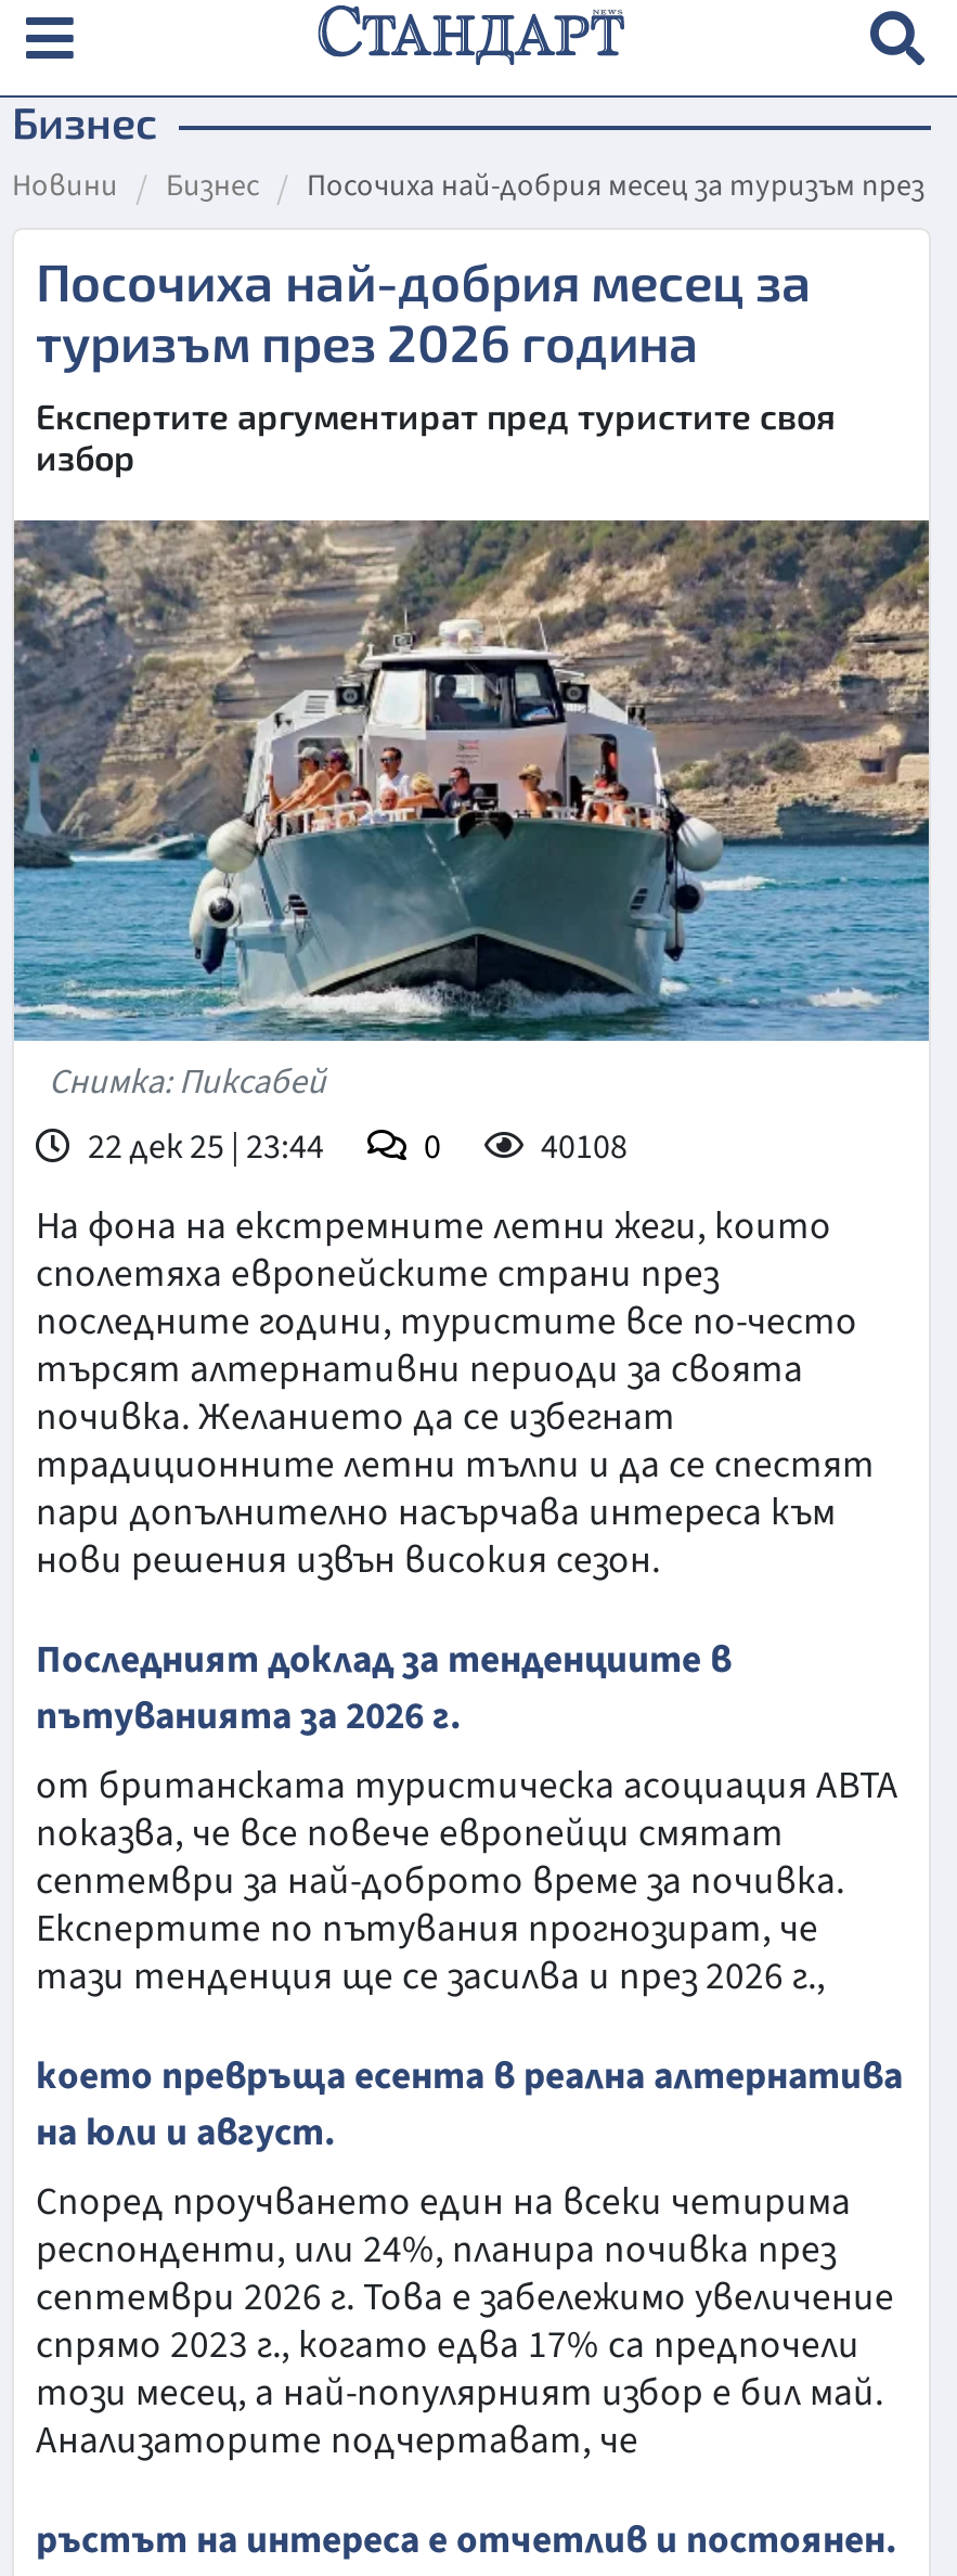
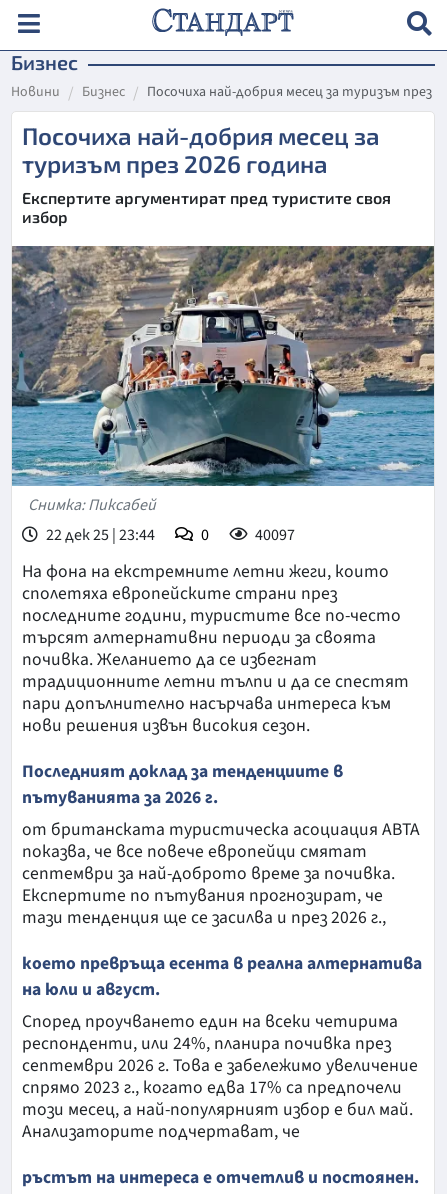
- 40108
+ 40097
